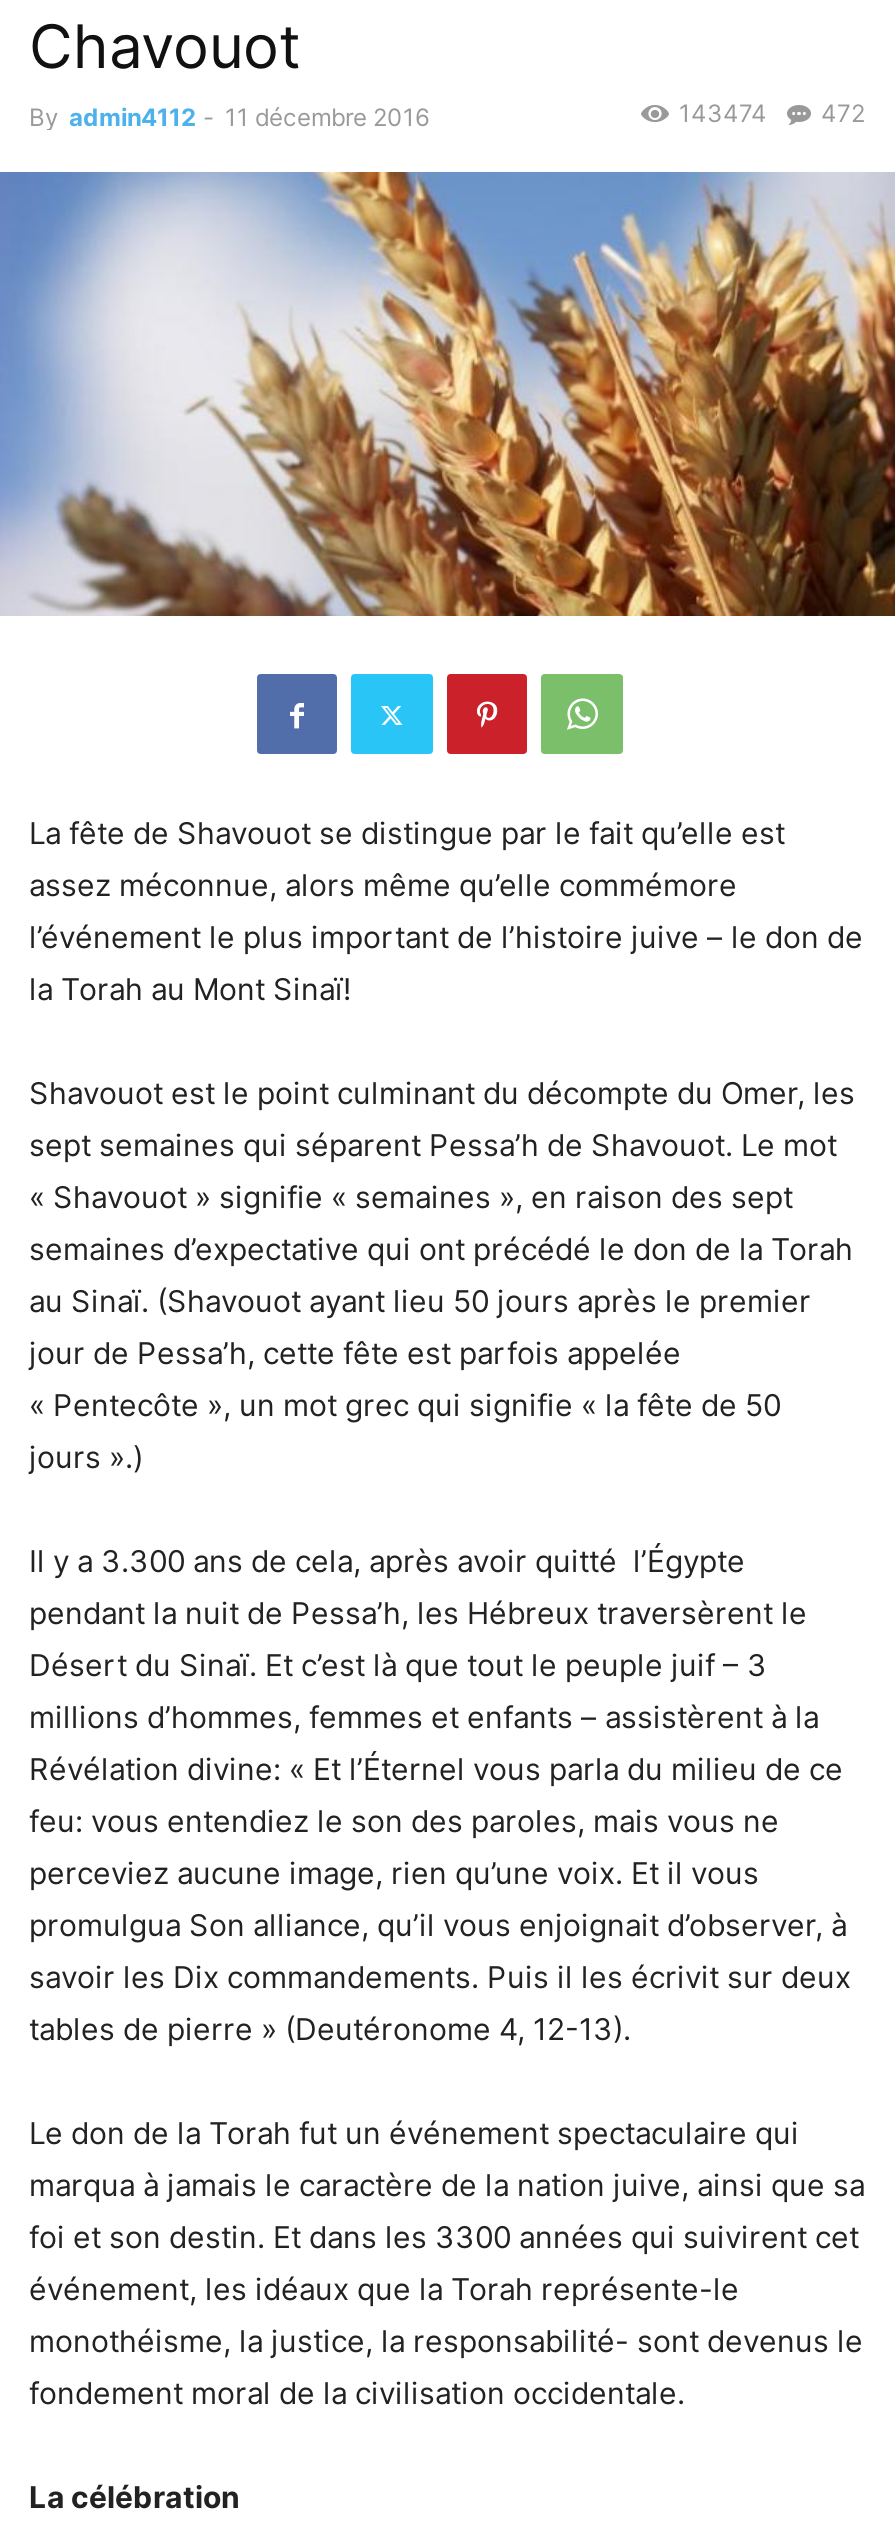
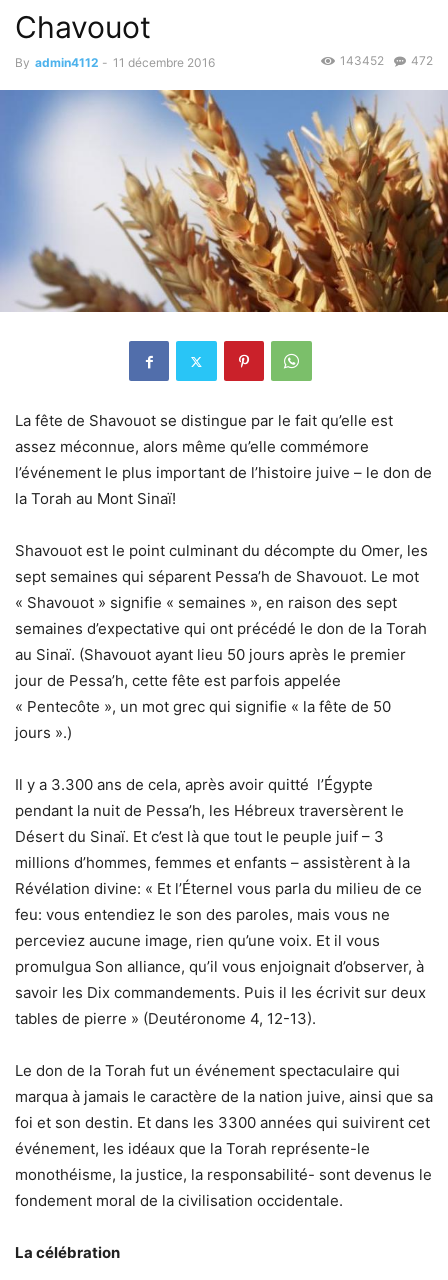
- 143474 472
+ 143452 472
